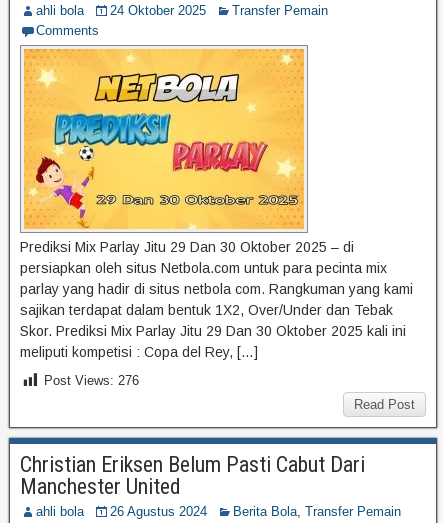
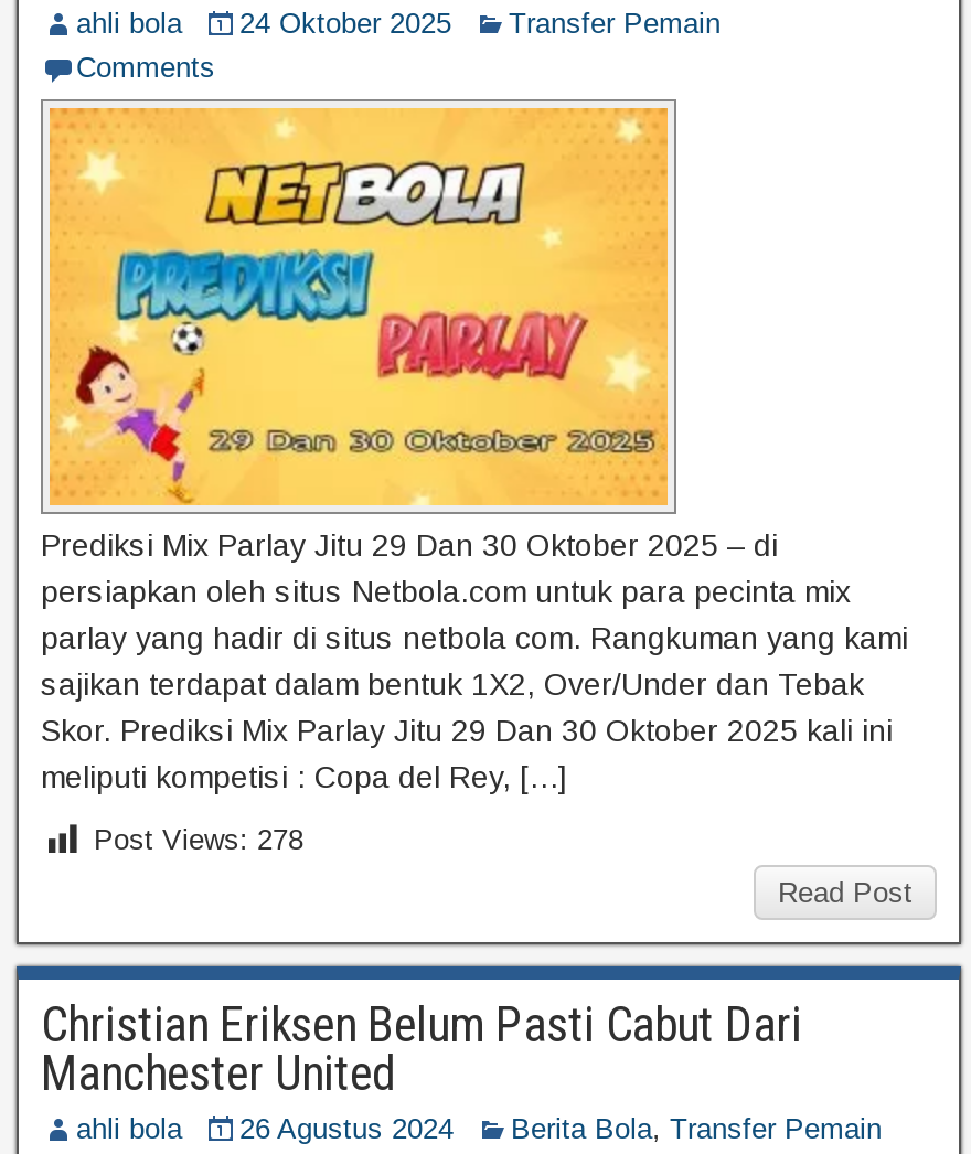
- Post Views: 276
+ Post Views: 278
